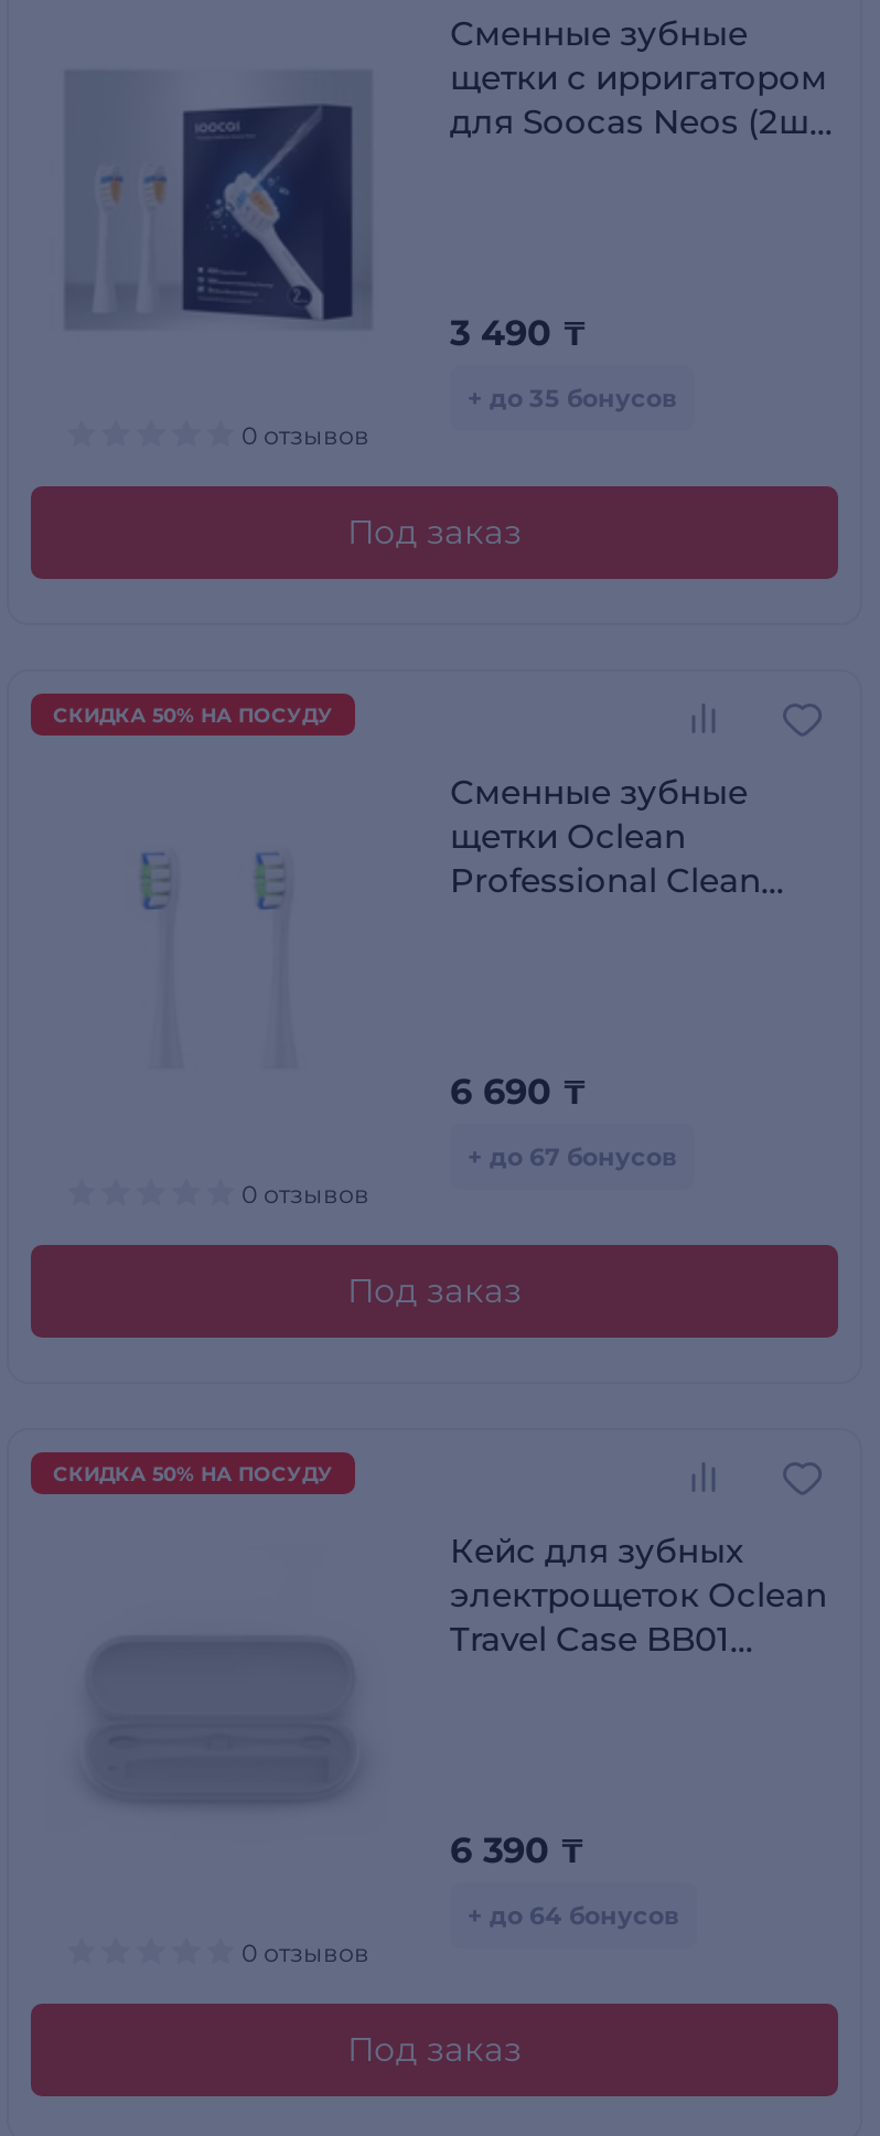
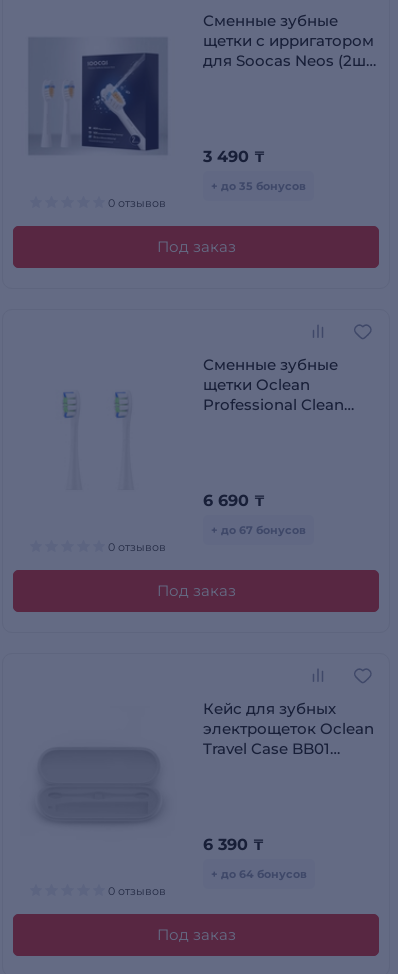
- СКИДКА 50% НА ПОСУДУ

- СКИДКА 50% НА ПОСУДУ
